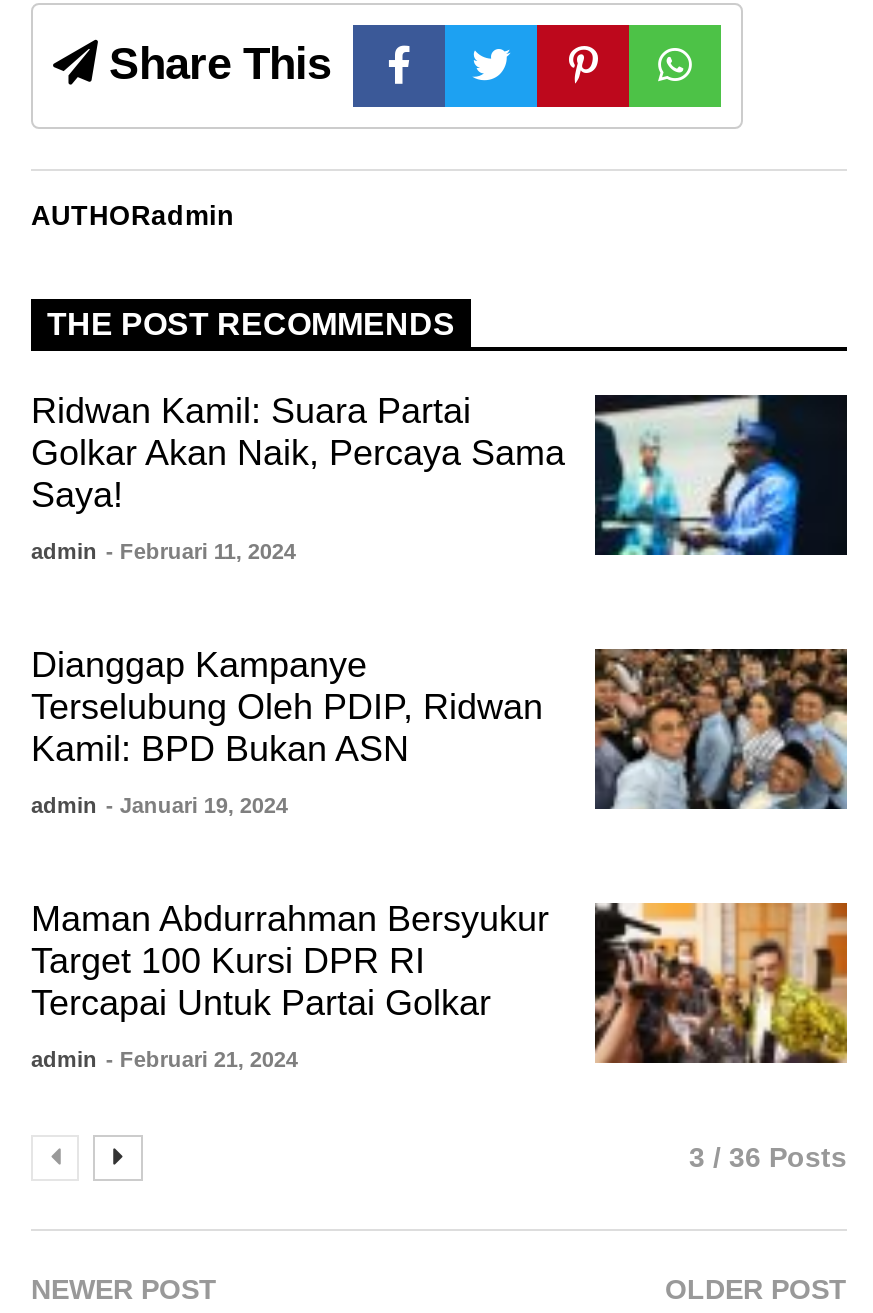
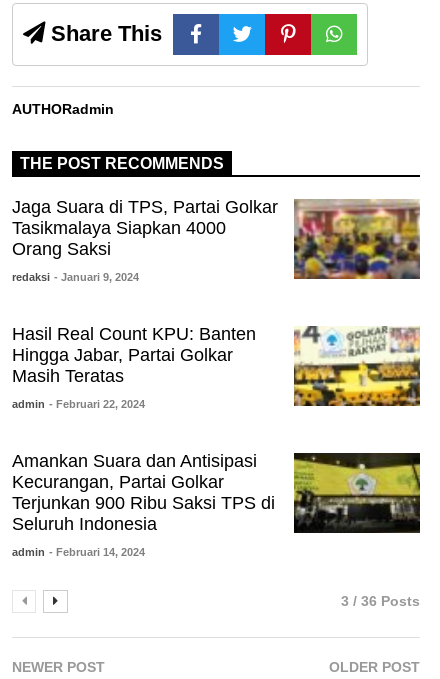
- [image]
- Ridwan Kamil: Suara Partai
- Golkar Akan Naik, Percaya Sama
- Saya!
+ [image]
+ Jaga Suara di TPS, Partai Golkar
+ Tasikmalaya Siapkan 4000
+ Orang Saksi

- admin - Februari 11, 2024
+ redaksi - Januari 9, 2024

- [image]
- Dianggap Kampanye
- Terselubung Oleh PDIP, Ridwan
- Kamil: BPD Bukan ASN
+ [image]
+ Hasil Real Count KPU: Banten
+ Hingga Jabar, Partai Golkar
+ Masih Teratas

- admin - Januari 19, 2024
+ admin - Februari 22, 2024

- [image]
- Maman Abdurrahman Bersyukur
- Target 100 Kursi DPR RI
- Tercapai Untuk Partai Golkar
+ [image]
+ Amankan Suara dan Antisipasi
+ Kecurangan, Partai Golkar
+ Terjunkan 900 Ribu Saksi TPS di
+ Seluruh Indonesia

- admin - Februari 21, 2024
+ admin - Februari 14, 2024
